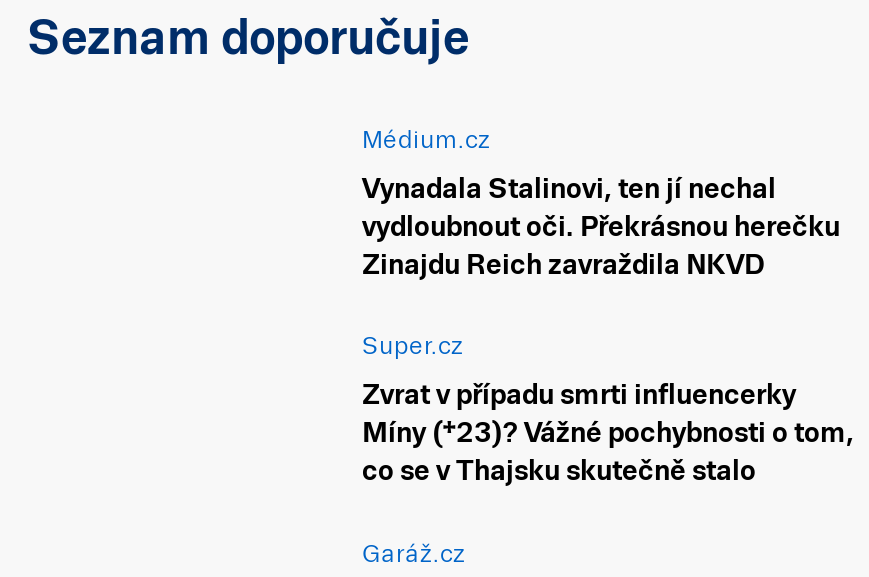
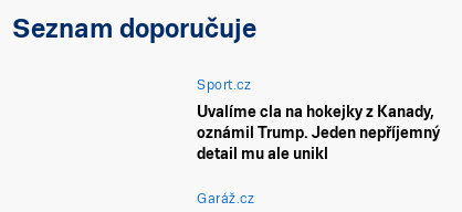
- Médium.cz
- Vynadala Stalinovi, ten jí nechal
- vydloubnout oči. Překrásnou herečku
- Zinajdu Reich zavraždila NKVD
- Super.cz
- Zvrat v případu smrti influencerky
- Míny (†23)? Vážné pochybnosti o tom,
- co se v Thajsku skutečně stalo
+ Sport.cz
+ Uvalíme cla na hokejky z Kanady,
+ oznámil Trump. Jeden nepříjemný
+ detail mu ale unikl
